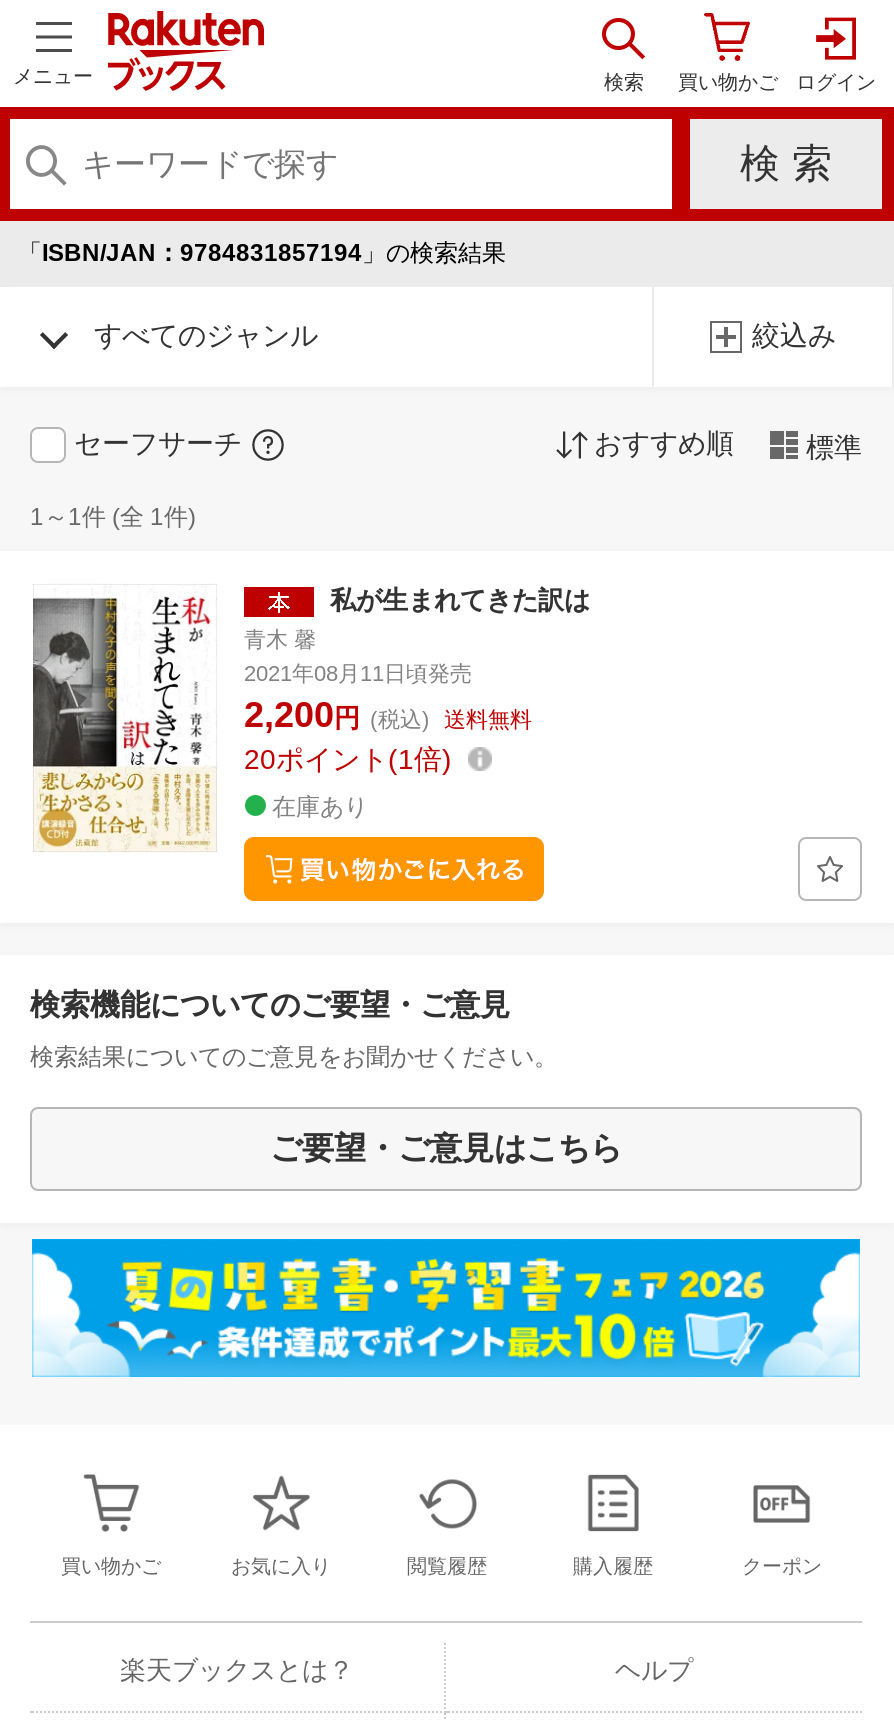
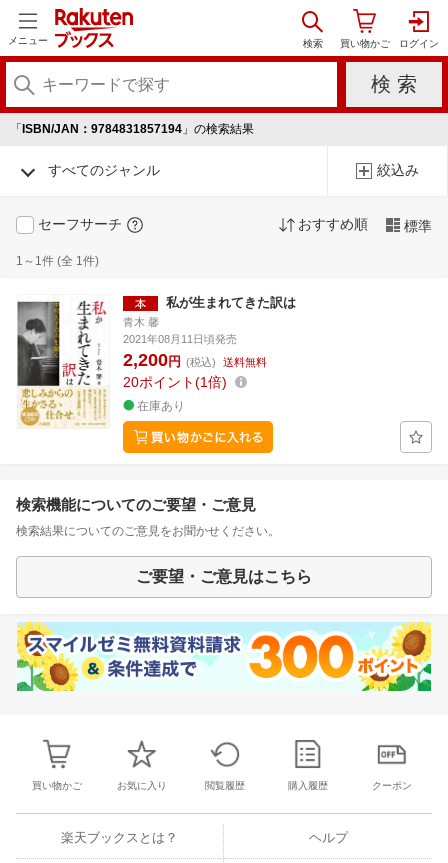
- [image]
+ [image]
